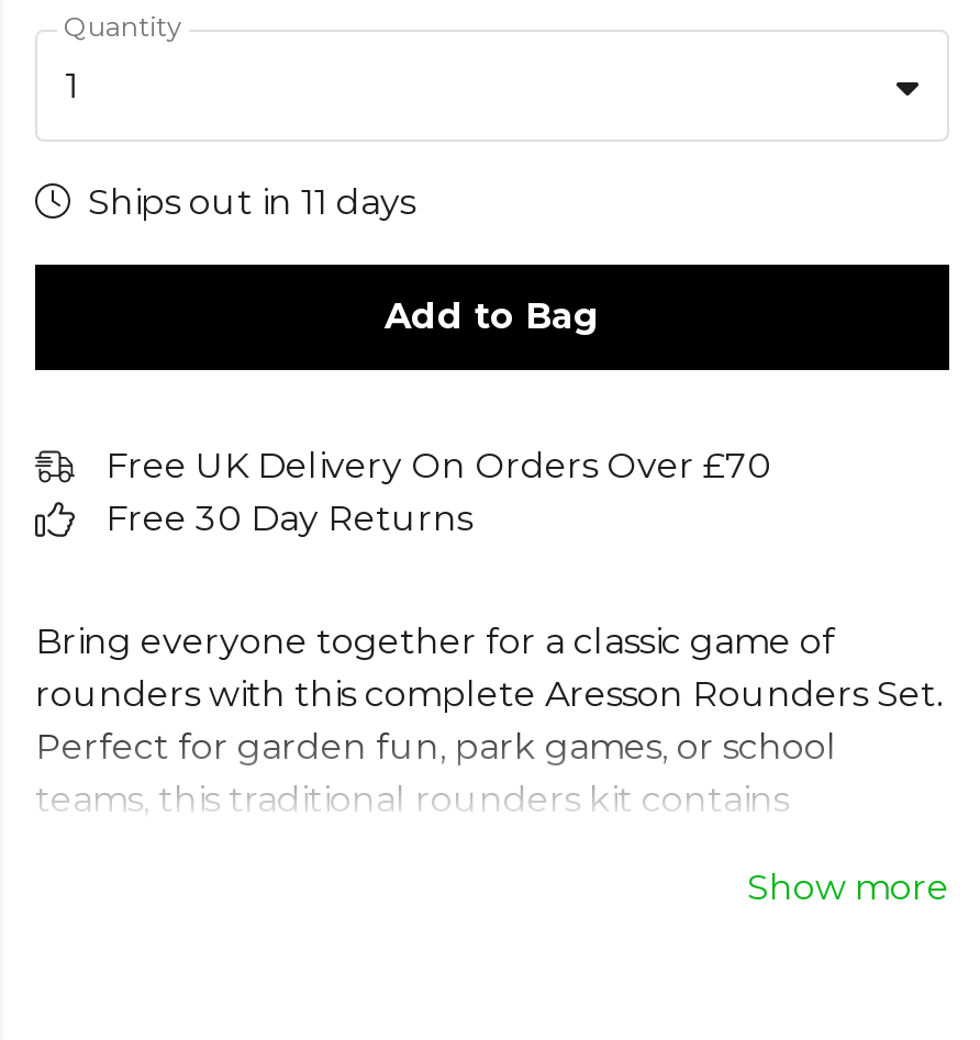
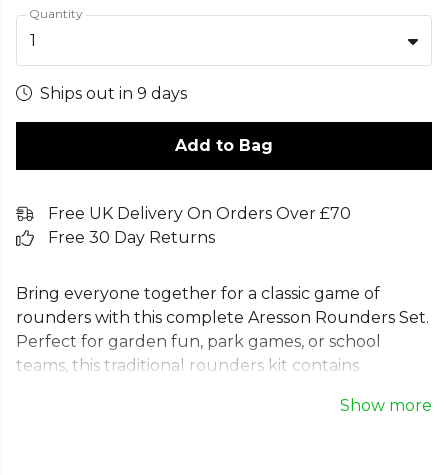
- Ships out in 11 days
+ Ships out in 9 days
